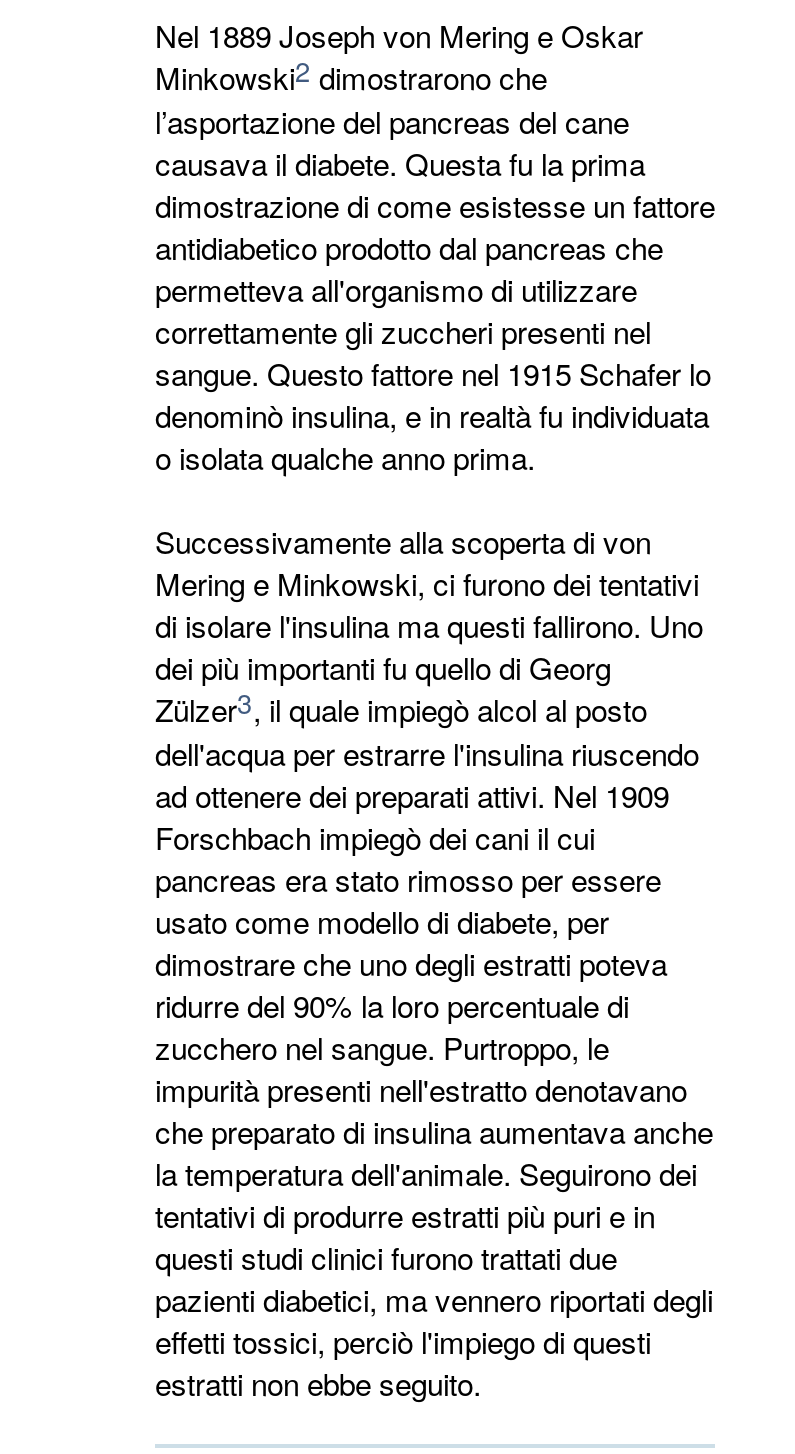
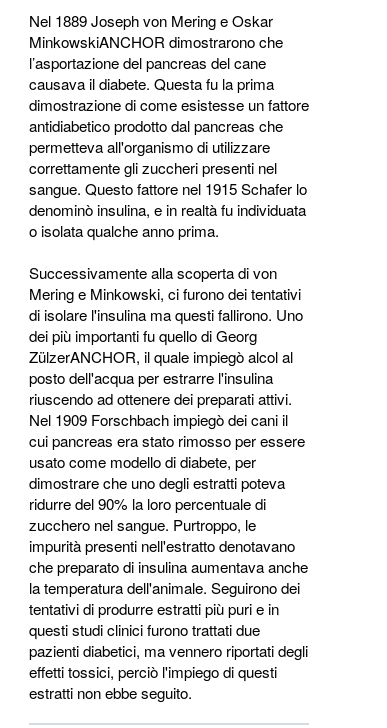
- Minkowski2 dimostrarono che
+ MinkowskiANCHOR dimostrarono che

- Zülzer3, il quale impiegò alcol al posto
- dell'acqua per estrarre l'insulina riuscendo
- ad ottenere dei preparati attivi. Nel 1909
- Forschbach impiegò dei cani il cui
- pancreas era stato rimosso per essere
+ ZülzerANCHOR, il quale impiegò alcol al
+ posto dell'acqua per estrarre l'insulina
+ riuscendo ad ottenere dei preparati attivi.
+ Nel 1909 Forschbach impiegò dei cani il
+ cui pancreas era stato rimosso per essere
